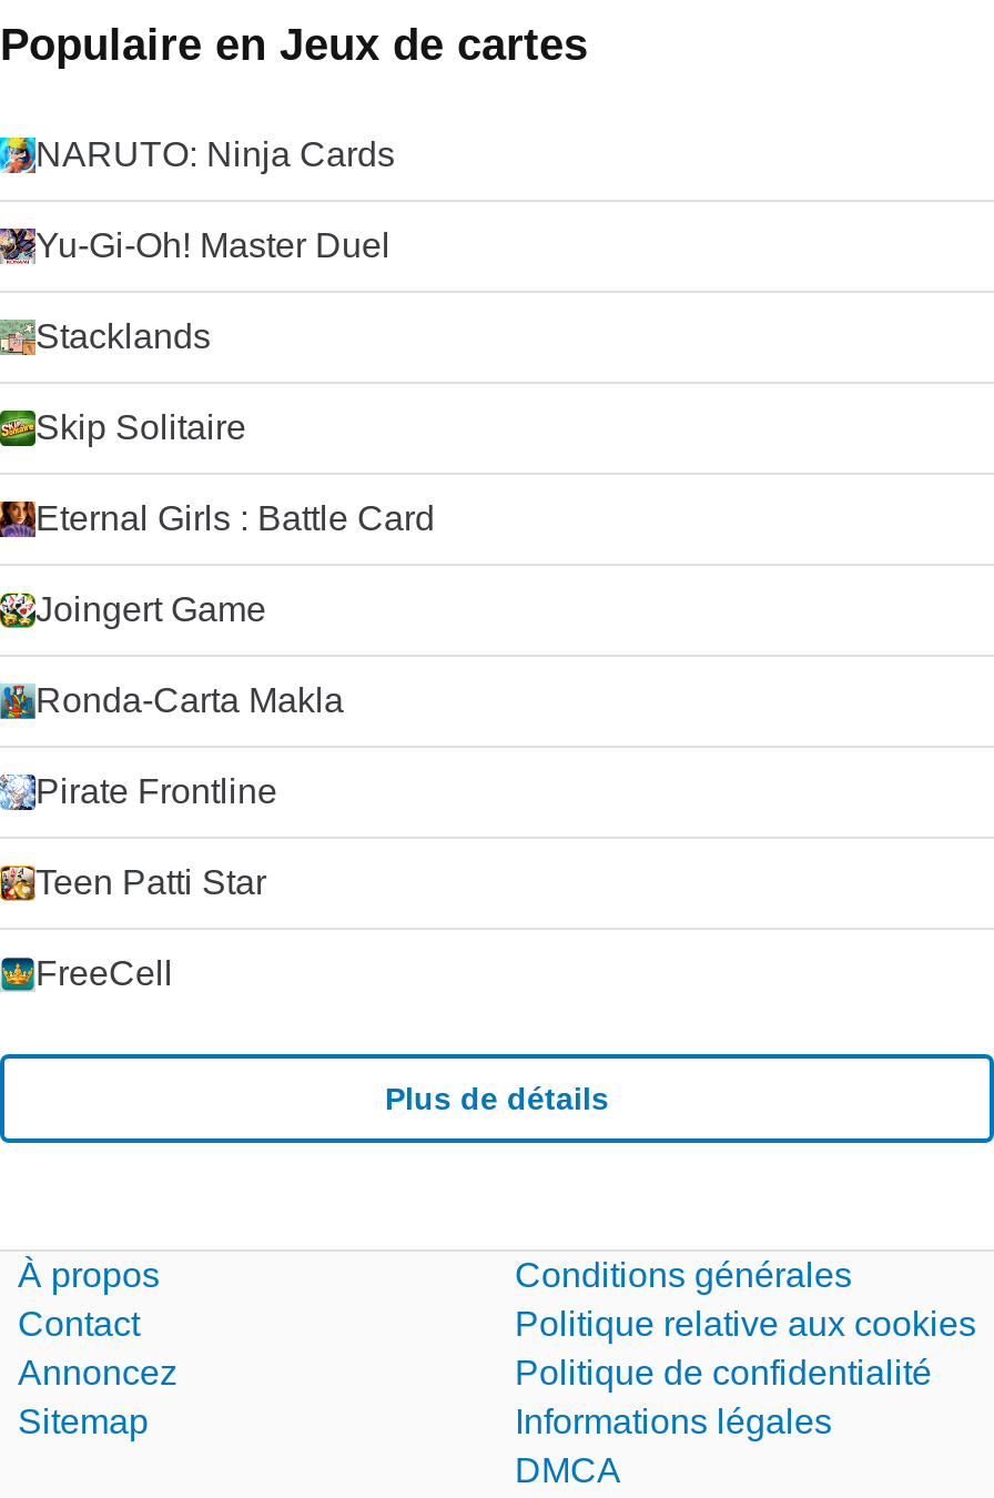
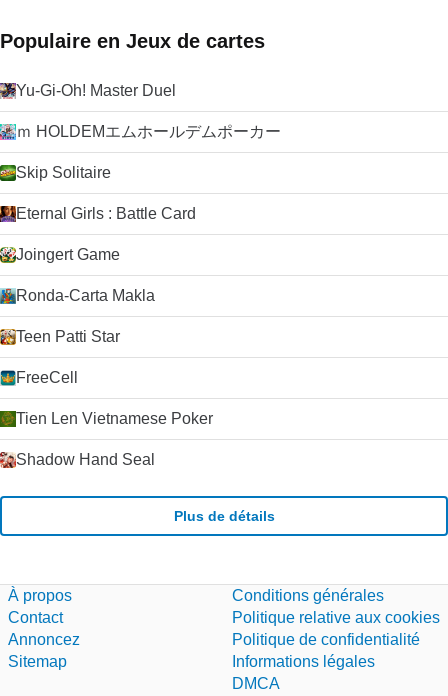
- NARUTO: Ninja Cards

moved up: Yu-Gi-Oh! Master Duel

- Stacklands
+ ｍ HOLDEMエムホールデムポーカー

moved up: Skip Solitaire | Eternal Girls : Battle Card | Joingert Game | Ronda-Carta Makla

- Pirate Frontline

moved up: Teen Patti Star | FreeCell

+ Tien Len Vietnamese Poker
+ Shadow Hand Seal
